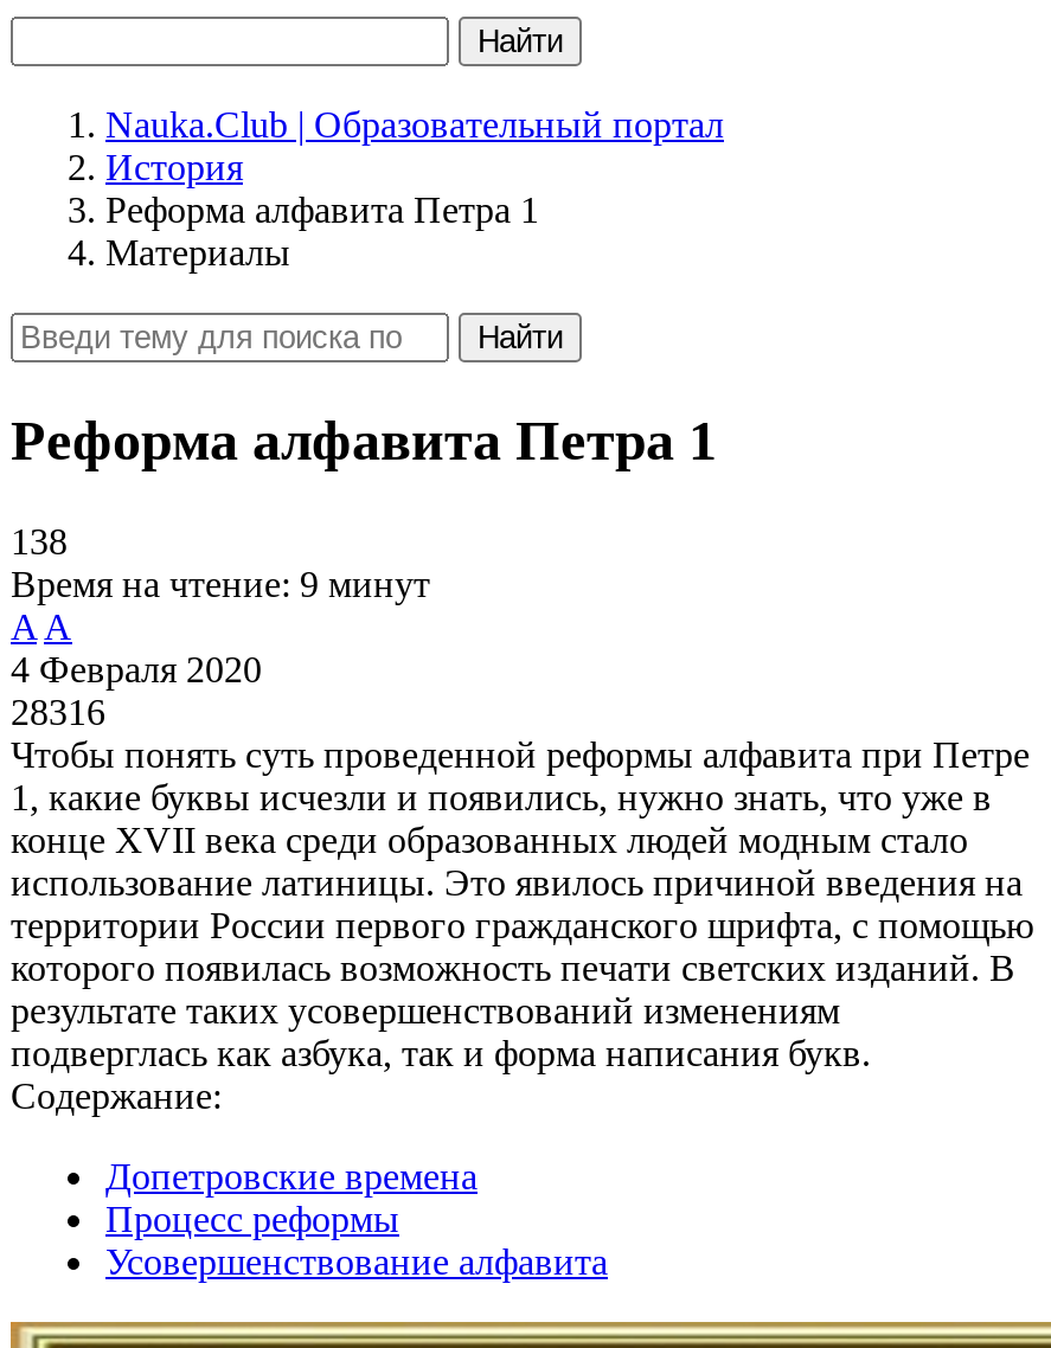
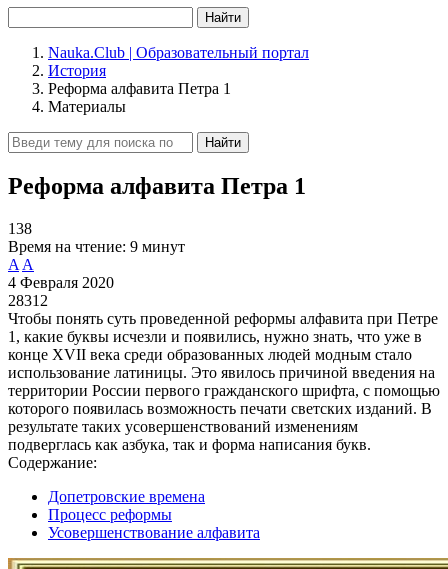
- 28316
+ 28312
